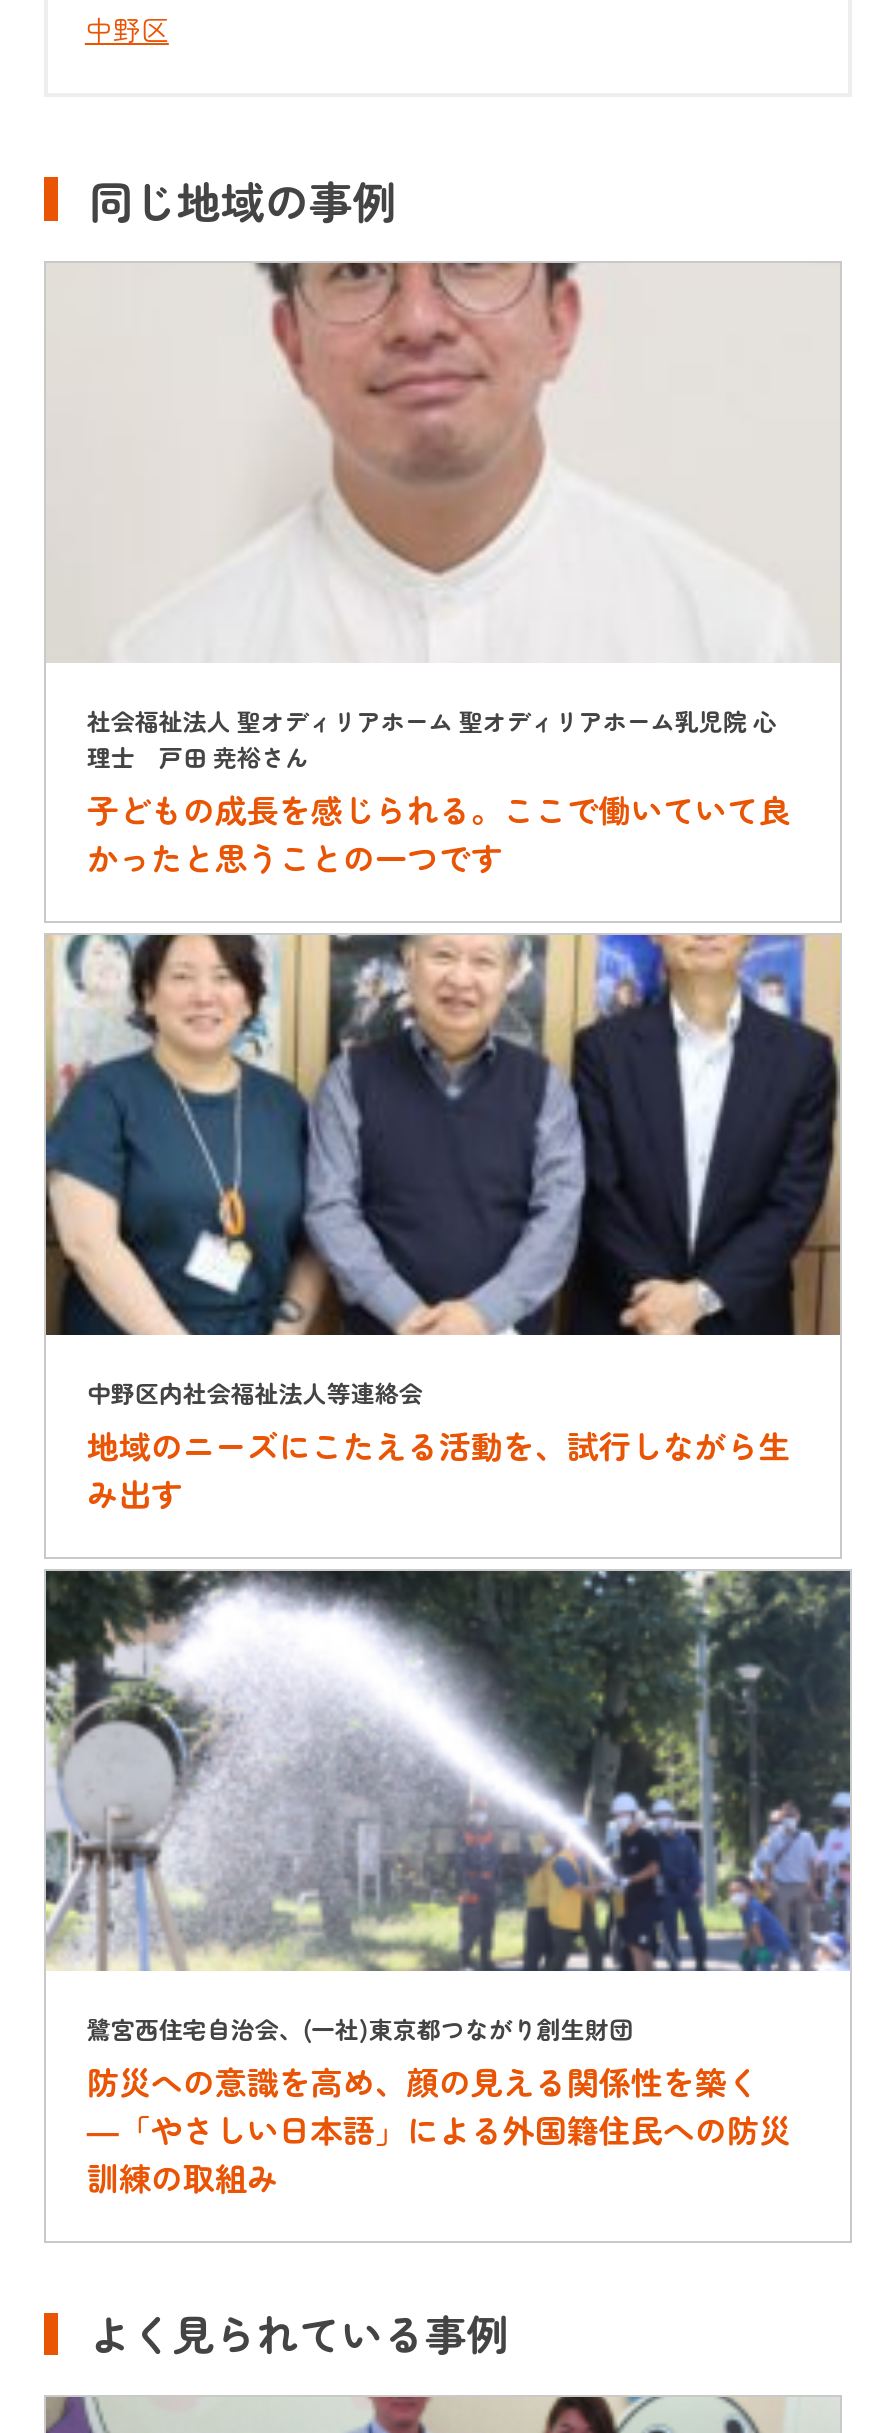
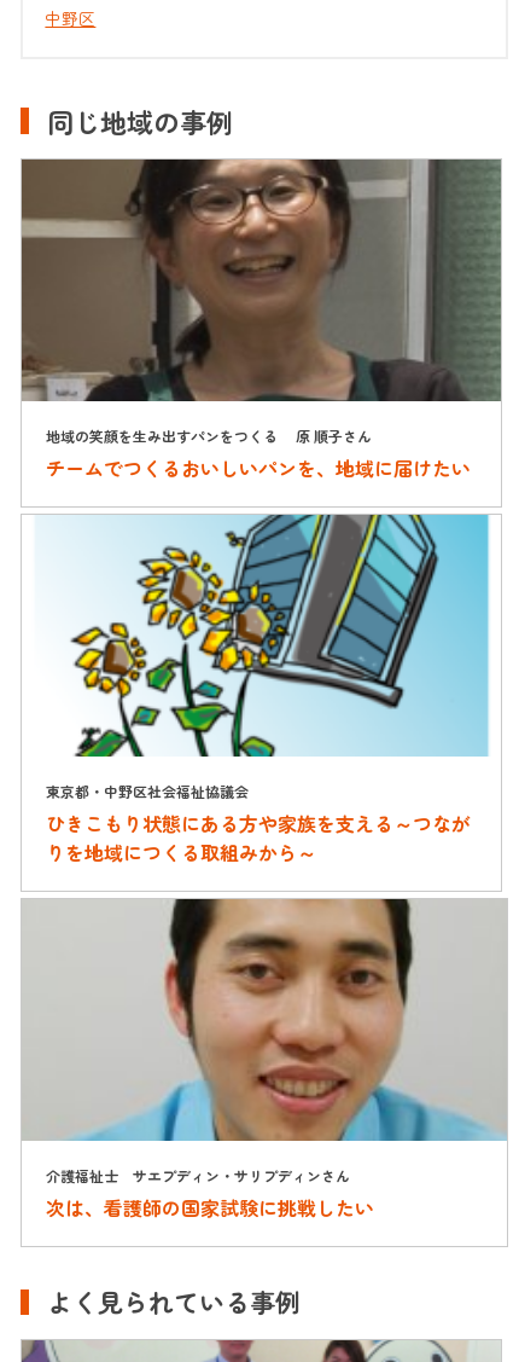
- [image]
- 社会福祉法人 聖オディリアホーム 聖オディリアホーム乳児院 心
- 理士 戸田 尭裕さん
- 子どもの成長を感じられる。ここで働いていて良
- かったと思うことの一つです
+ [image]
+ 地域の笑顔を生み出すパンをつくる 原 順子さん
+ チームでつくるおいしいパンを、地域に届けたい

- [image]
- 中野区内社会福祉法人等連絡会
- 地域のニーズにこたえる活動を、試行しながら生
- み出す
+ [image]
+ 東京都・中野区社会福祉協議会
+ ひきこもり状態にある方や家族を支える～つなが
+ りを地域につくる取組みから～

- [image]
- 鷺宮西住宅自治会、(一社)東京都つながり創生財団
- 防災への意識を高め、顔の見える関係性を築く
- ―「やさしい日本語」による外国籍住民への防災
- 訓練の取組み
+ [image]
+ 介護福祉士 サエプディン・サリプディンさん
+ 次は、看護師の国家試験に挑戦したい
